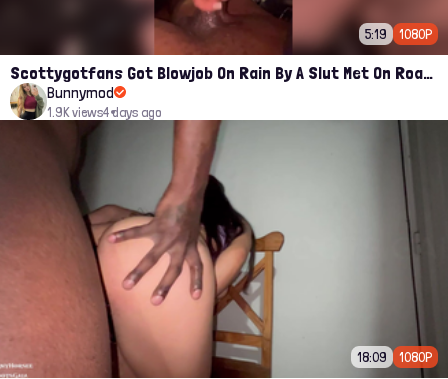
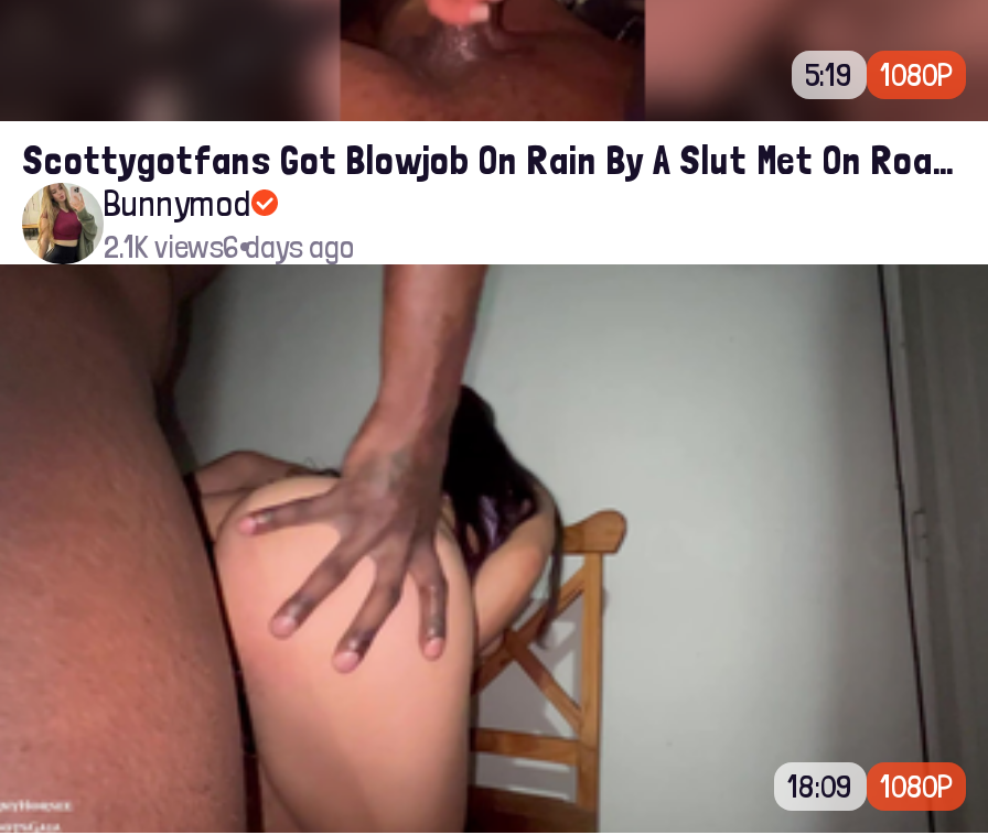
- 1.9K views4 days ago
+ 2.1K views6 days ago
